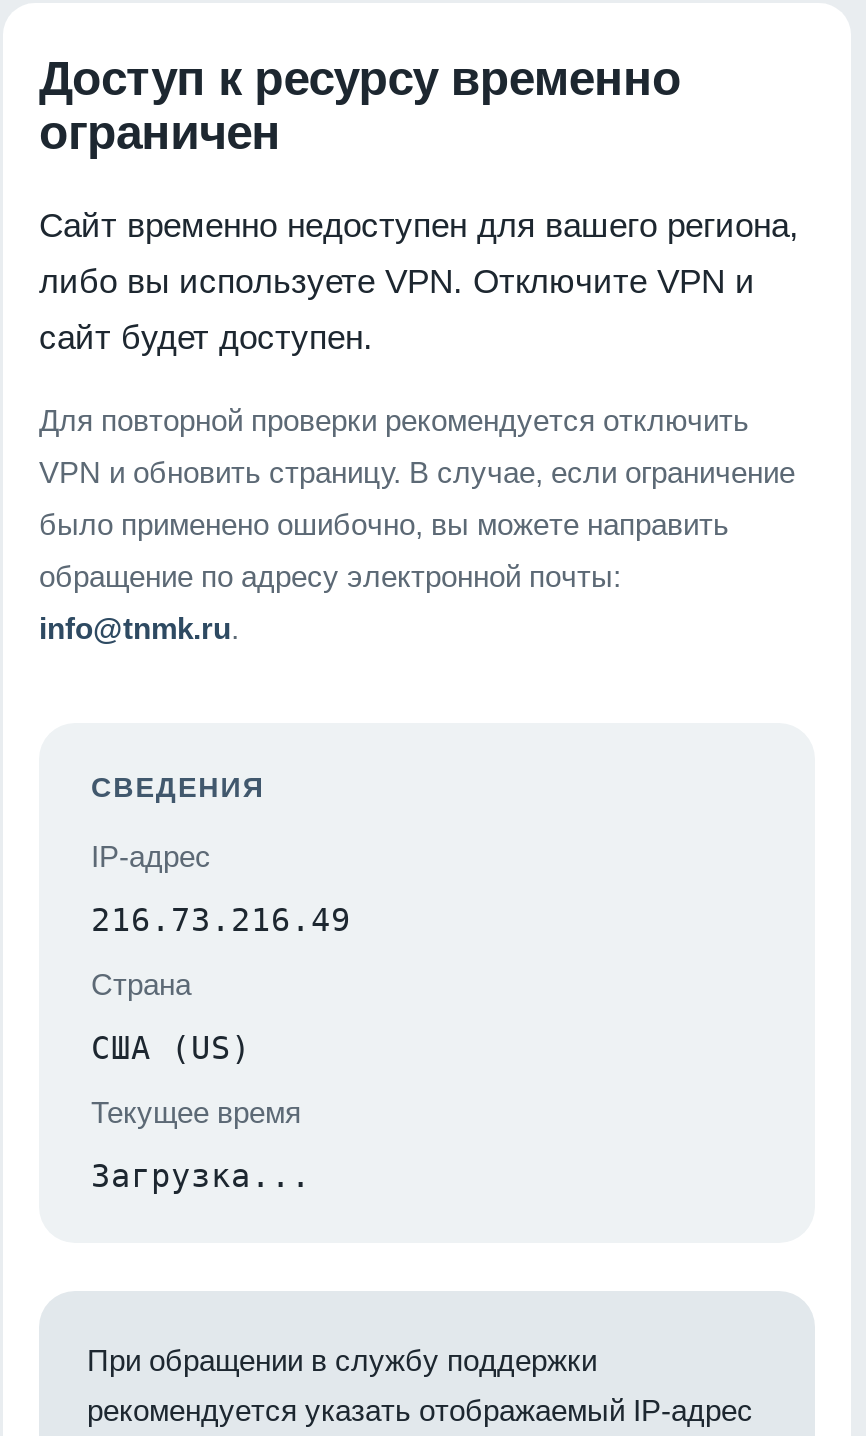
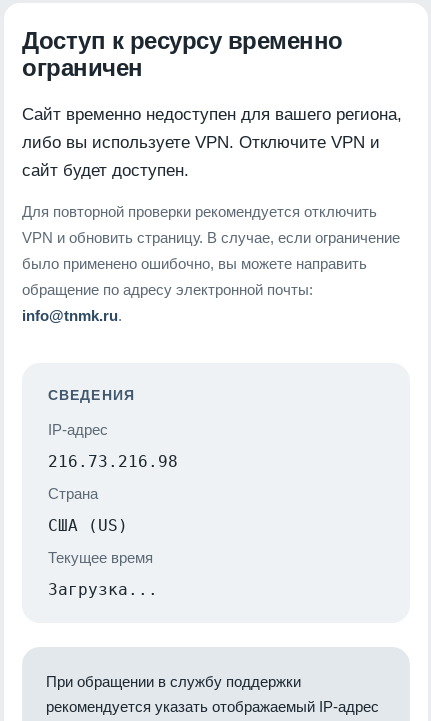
- 216.73.216.49
+ 216.73.216.98
